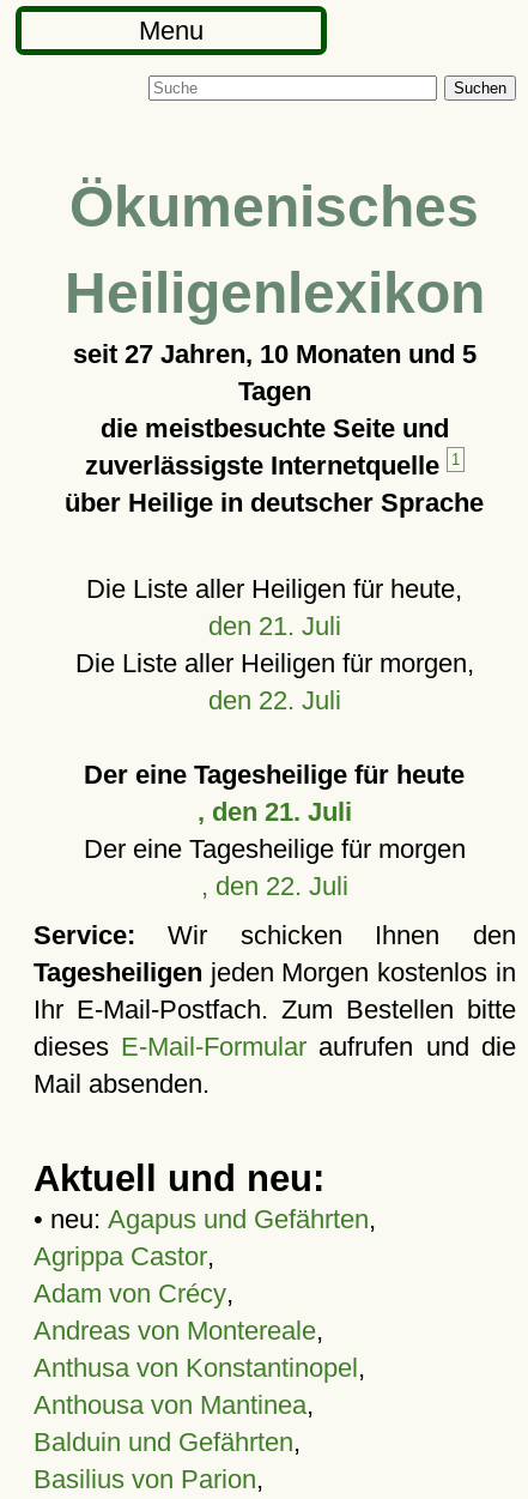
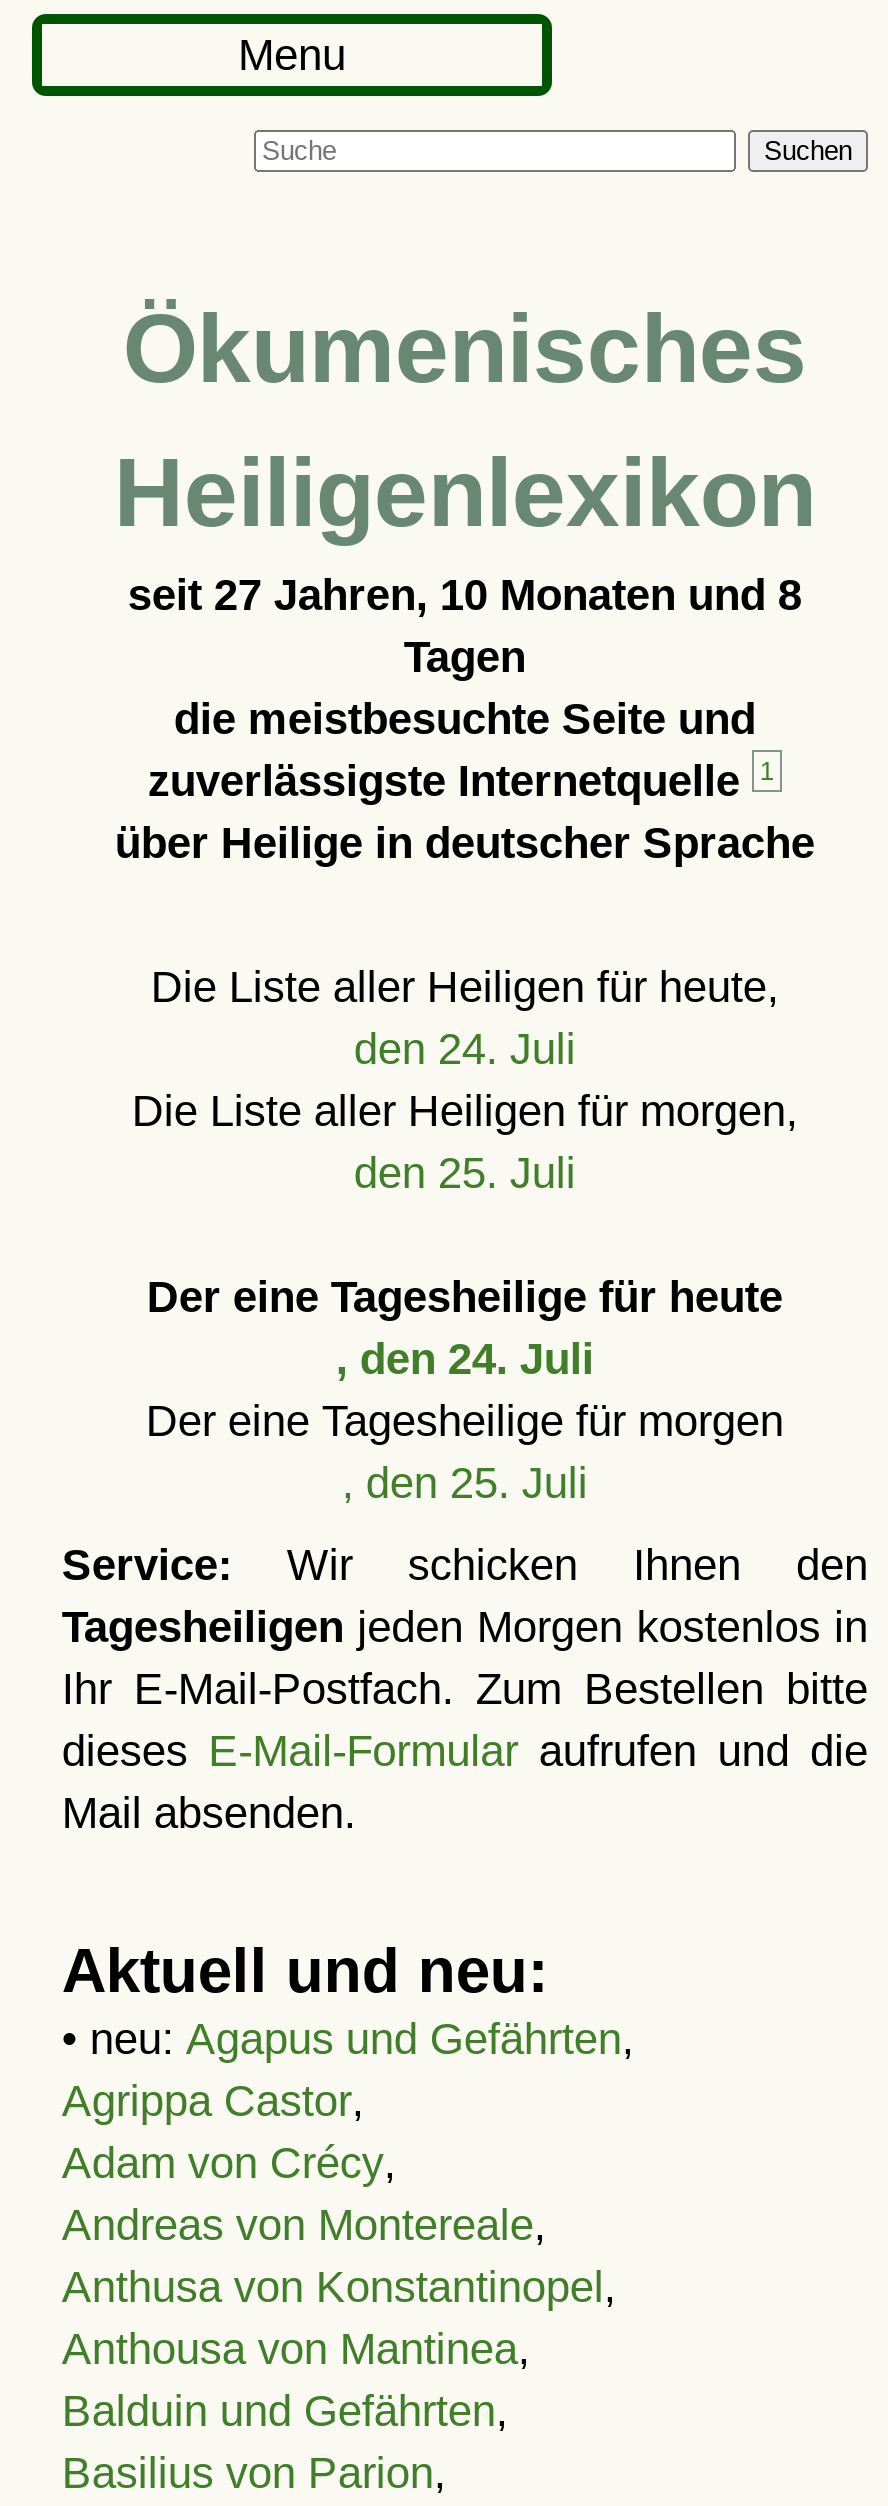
- seit 27 Jahren, 10 Monaten und 5
+ seit 27 Jahren, 10 Monaten und 8

- den 21. Juli
+ den 24. Juli

- den 22. Juli
+ den 25. Juli

- , den 21. Juli
+ , den 24. Juli

- , den 22. Juli
+ , den 25. Juli
